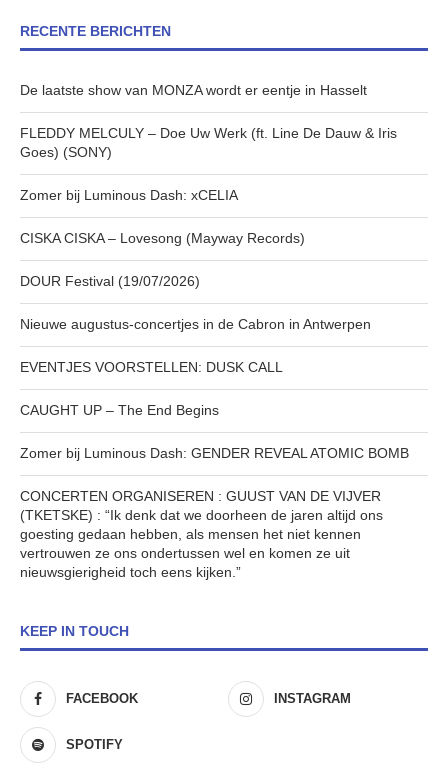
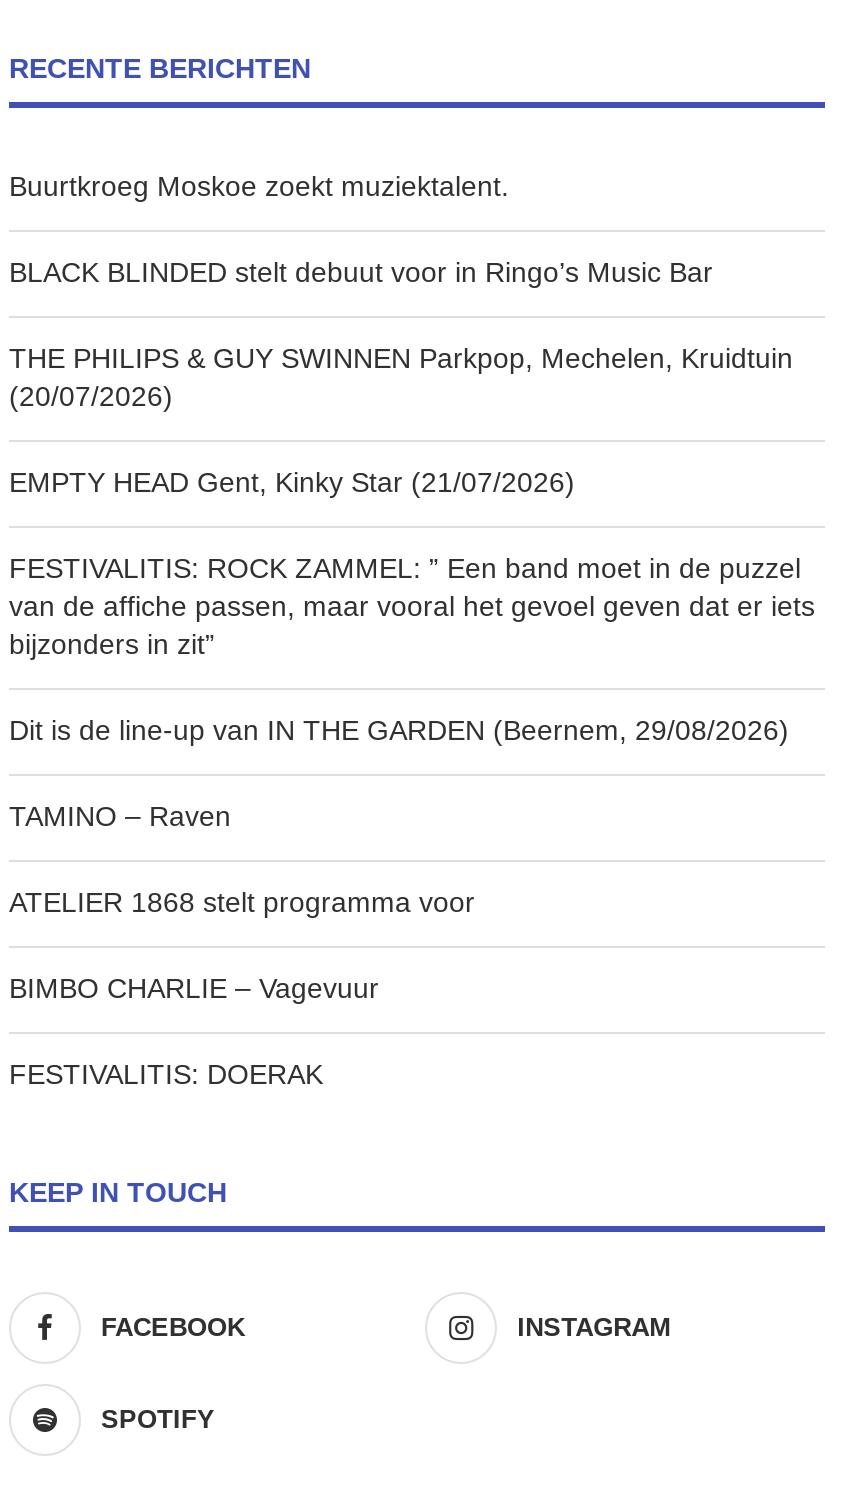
- De laatste show van MONZA wordt er eentje in Hasselt
+ Buurtkroeg Moskoe zoekt muziektalent.

- FLEDDY MELCULY – Doe Uw Werk (ft. Line De Dauw & Iris
- Goes) (SONY)
+ BLACK BLINDED stelt debuut voor in Ringo’s Music Bar

- Zomer bij Luminous Dash: xCELIA
+ THE PHILIPS & GUY SWINNEN Parkpop, Mechelen, Kruidtuin
+ (20/07/2026)

- CISKA CISKA – Lovesong (Mayway Records)
+ EMPTY HEAD Gent, Kinky Star (21/07/2026)

- DOUR Festival (19/07/2026)
+ FESTIVALITIS: ROCK ZAMMEL: ” Een band moet in de puzzel
+ van de affiche passen, maar vooral het gevoel geven dat er iets
+ bijzonders in zit”

- Nieuwe augustus-concertjes in de Cabron in Antwerpen
+ Dit is de line-up van IN THE GARDEN (Beernem, 29/08/2026)

- EVENTJES VOORSTELLEN: DUSK CALL
+ TAMINO – Raven

- CAUGHT UP – The End Begins
+ ATELIER 1868 stelt programma voor

- Zomer bij Luminous Dash: GENDER REVEAL ATOMIC BOMB
+ BIMBO CHARLIE – Vagevuur

- CONCERTEN ORGANISEREN : GUUST VAN DE VIJVER
- (TKETSKE) : “Ik denk dat we doorheen de jaren altijd ons
- goesting gedaan hebben, als mensen het niet kennen
- vertrouwen ze ons ondertussen wel en komen ze uit
- nieuwsgierigheid toch eens kijken.”
+ FESTIVALITIS: DOERAK
